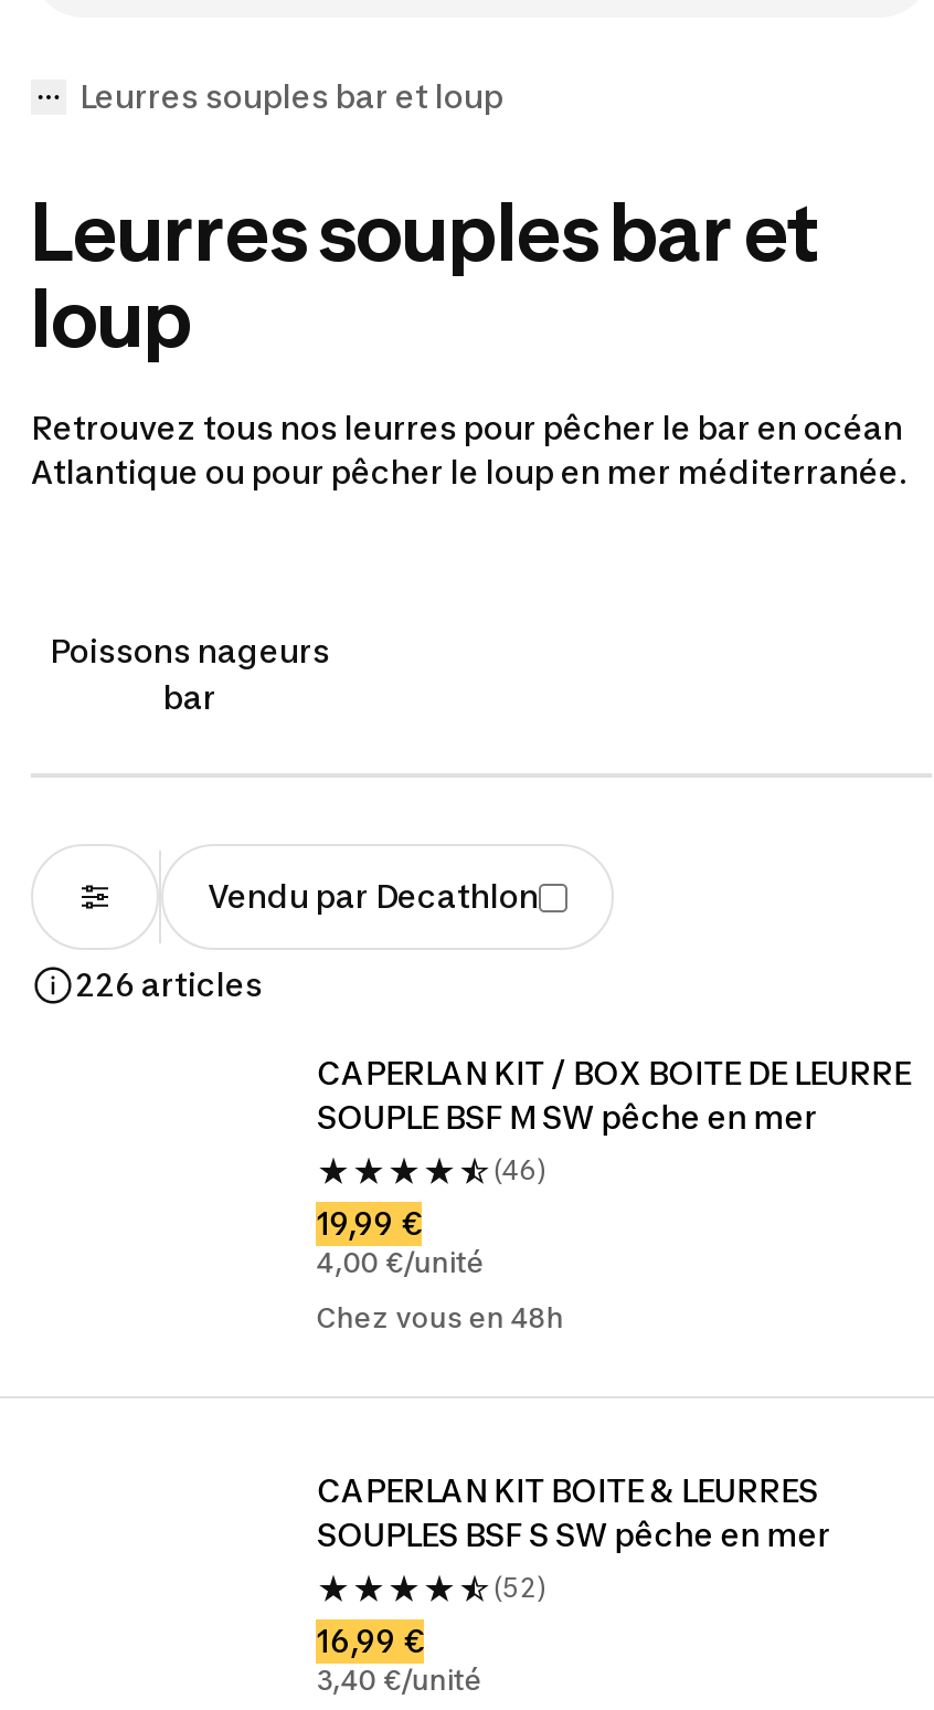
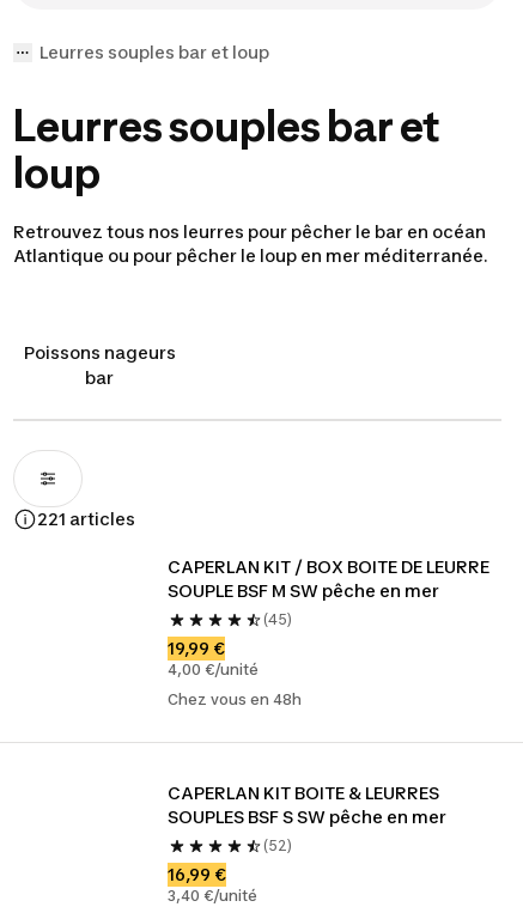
- Vendu par Decathlon
- 226 articles
+ 221 articles

- (46)
+ (45)
